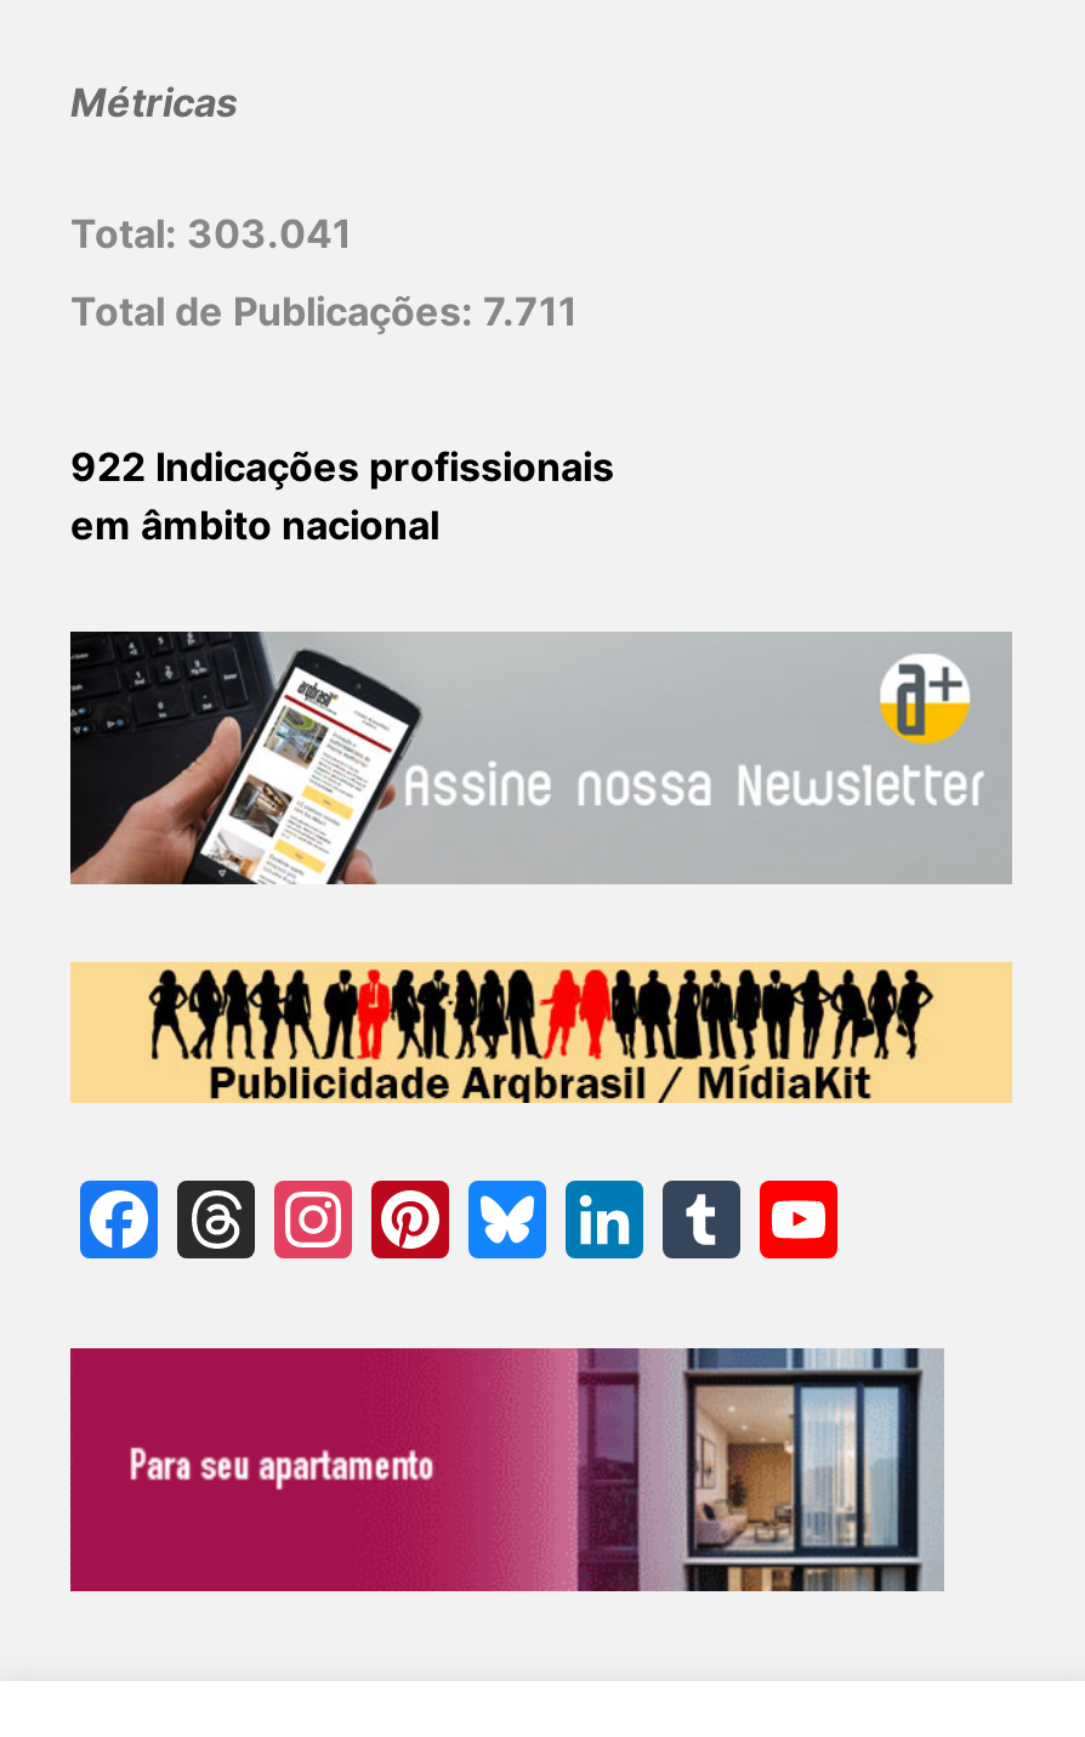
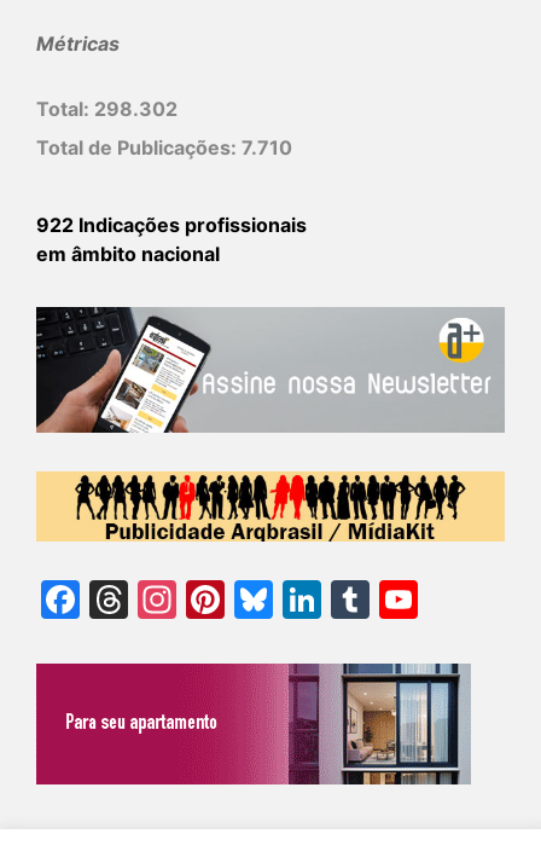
- Total: 303.041
+ Total: 298.302

- Total de Publicações: 7.711
+ Total de Publicações: 7.710
